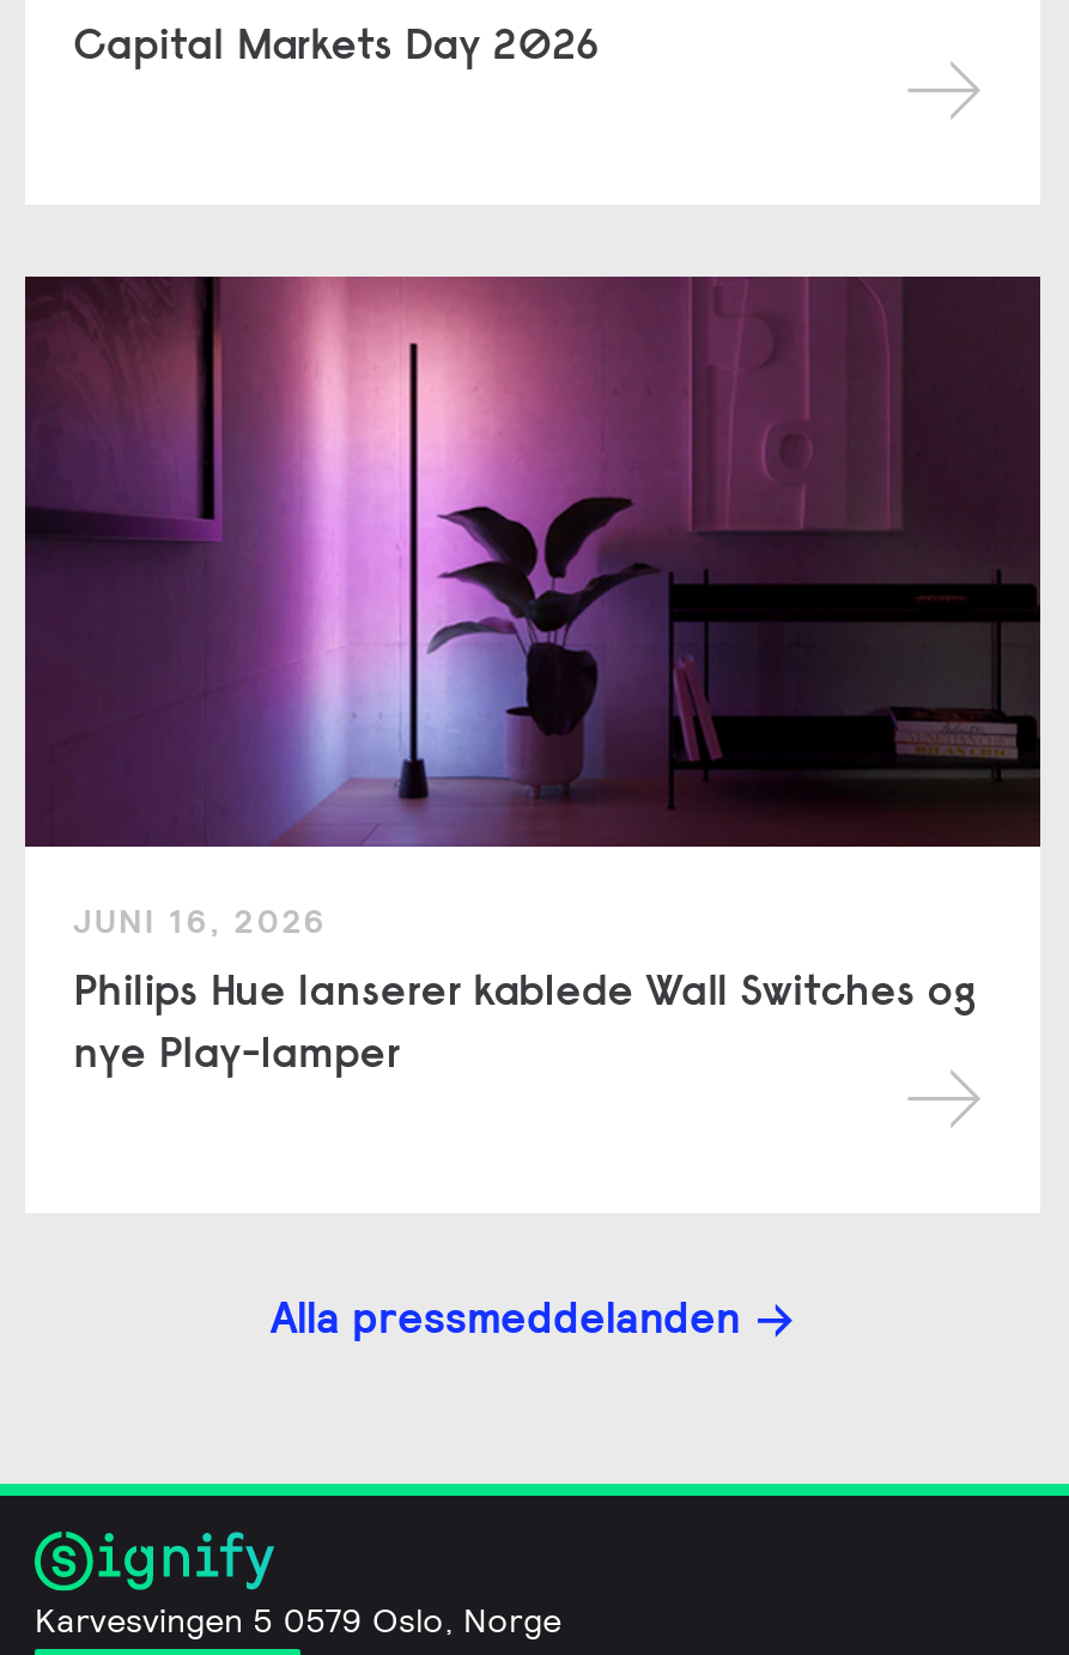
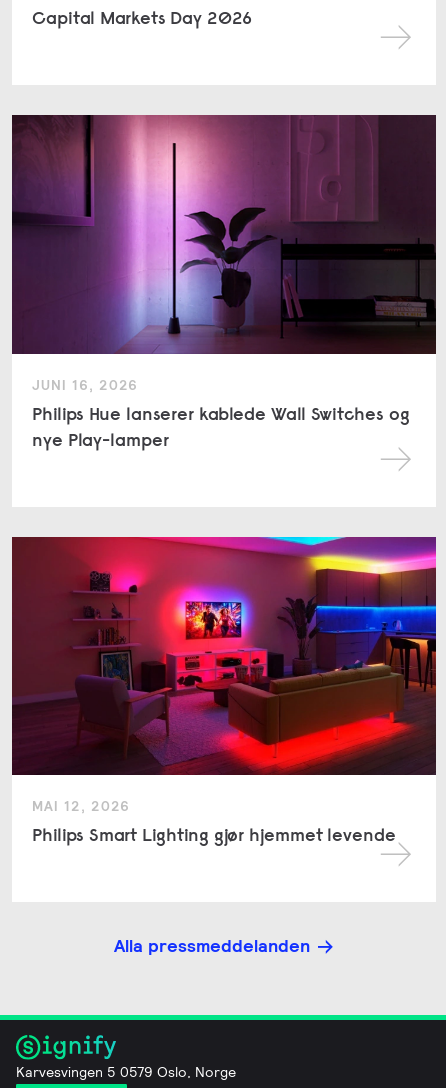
+ [image]
+ MAI 12, 2026
+ Philips Smart Lighting gjør hjemmet levende
